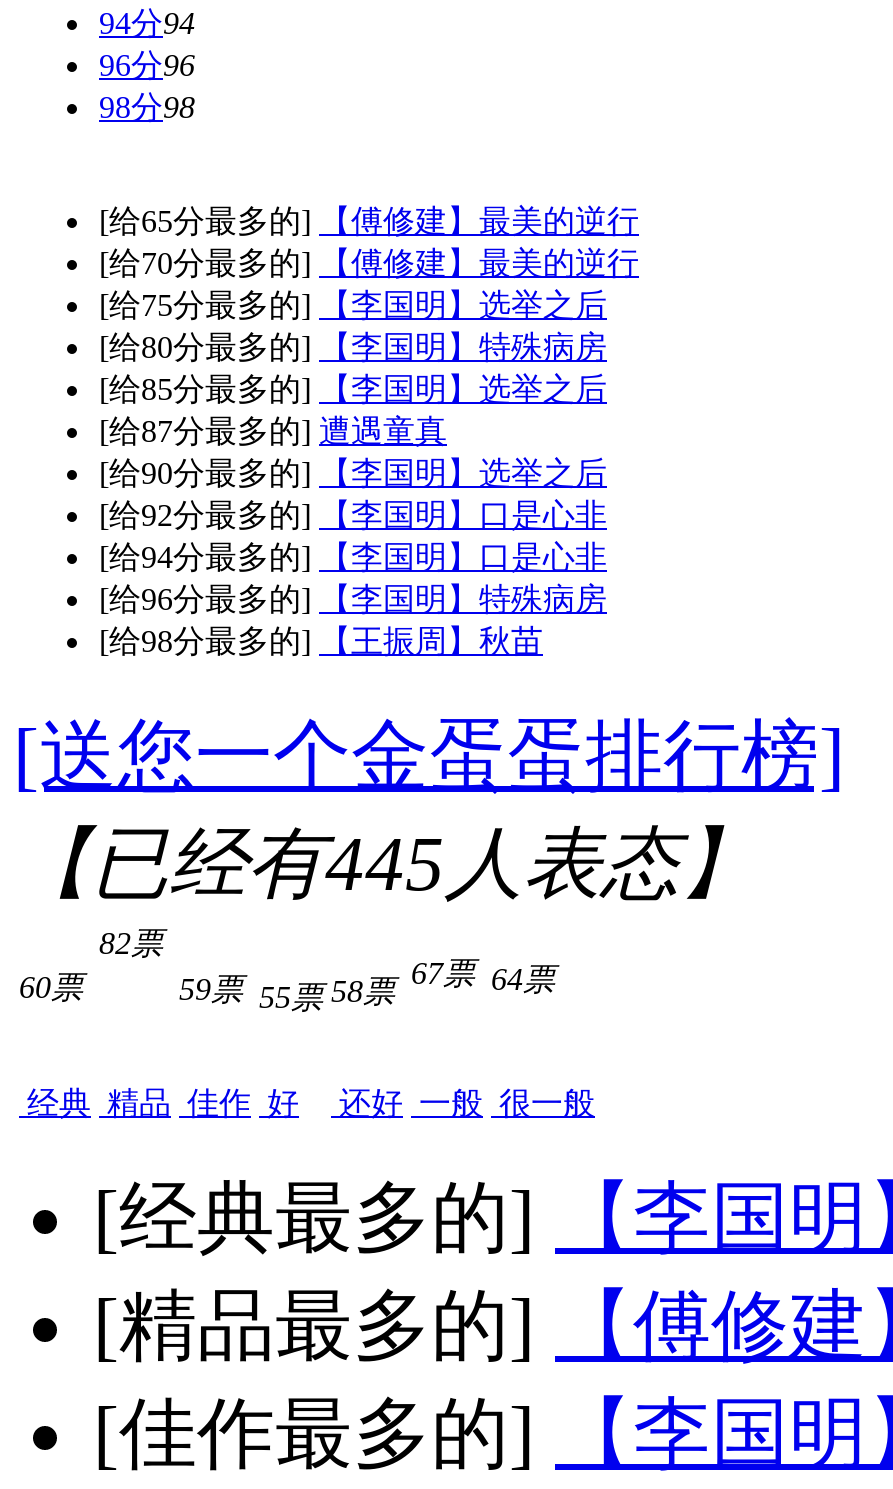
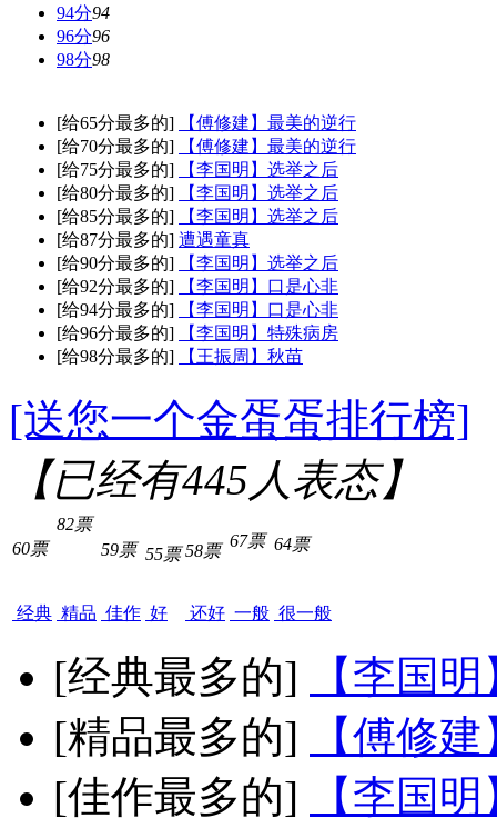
- [给80分最多的]【李国明】特殊病房
+ [给80分最多的]【李国明】选举之后
